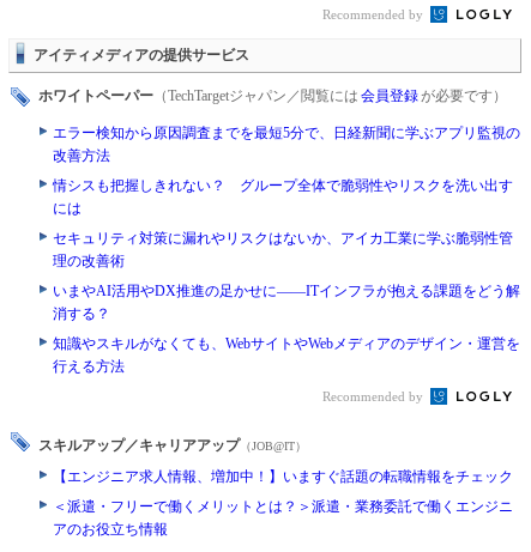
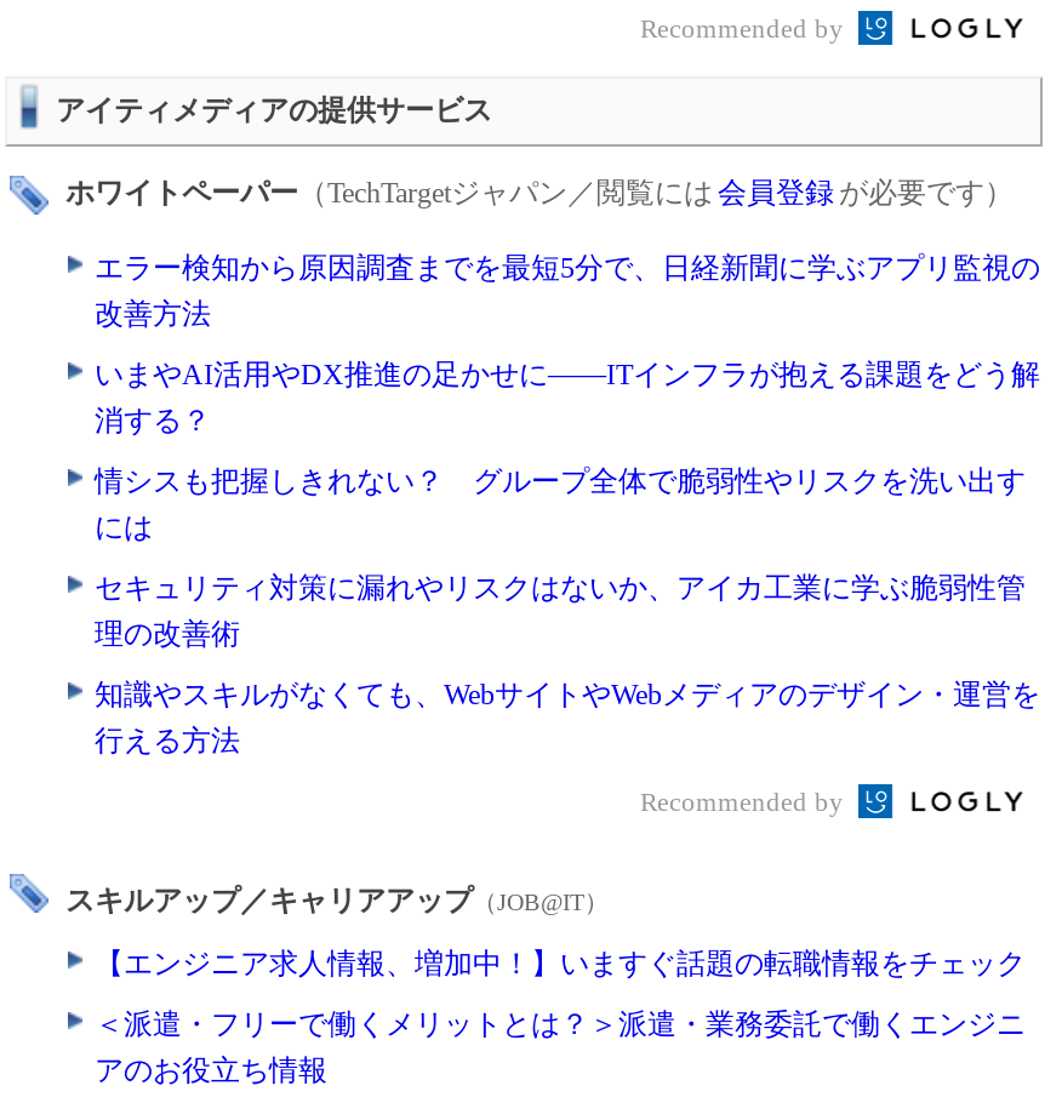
moved down: 情シスも把握しきれない？ グループ全体で脆弱性やリスクを洗い出す | には | セキュリティ対策に漏れやリスクはないか、アイカ工業に学ぶ脆弱性管 | 理の改善術

moved up: いまやAI活用やDX推進の足かせに――ITインフラが抱える課題をどう解 | 消する？
